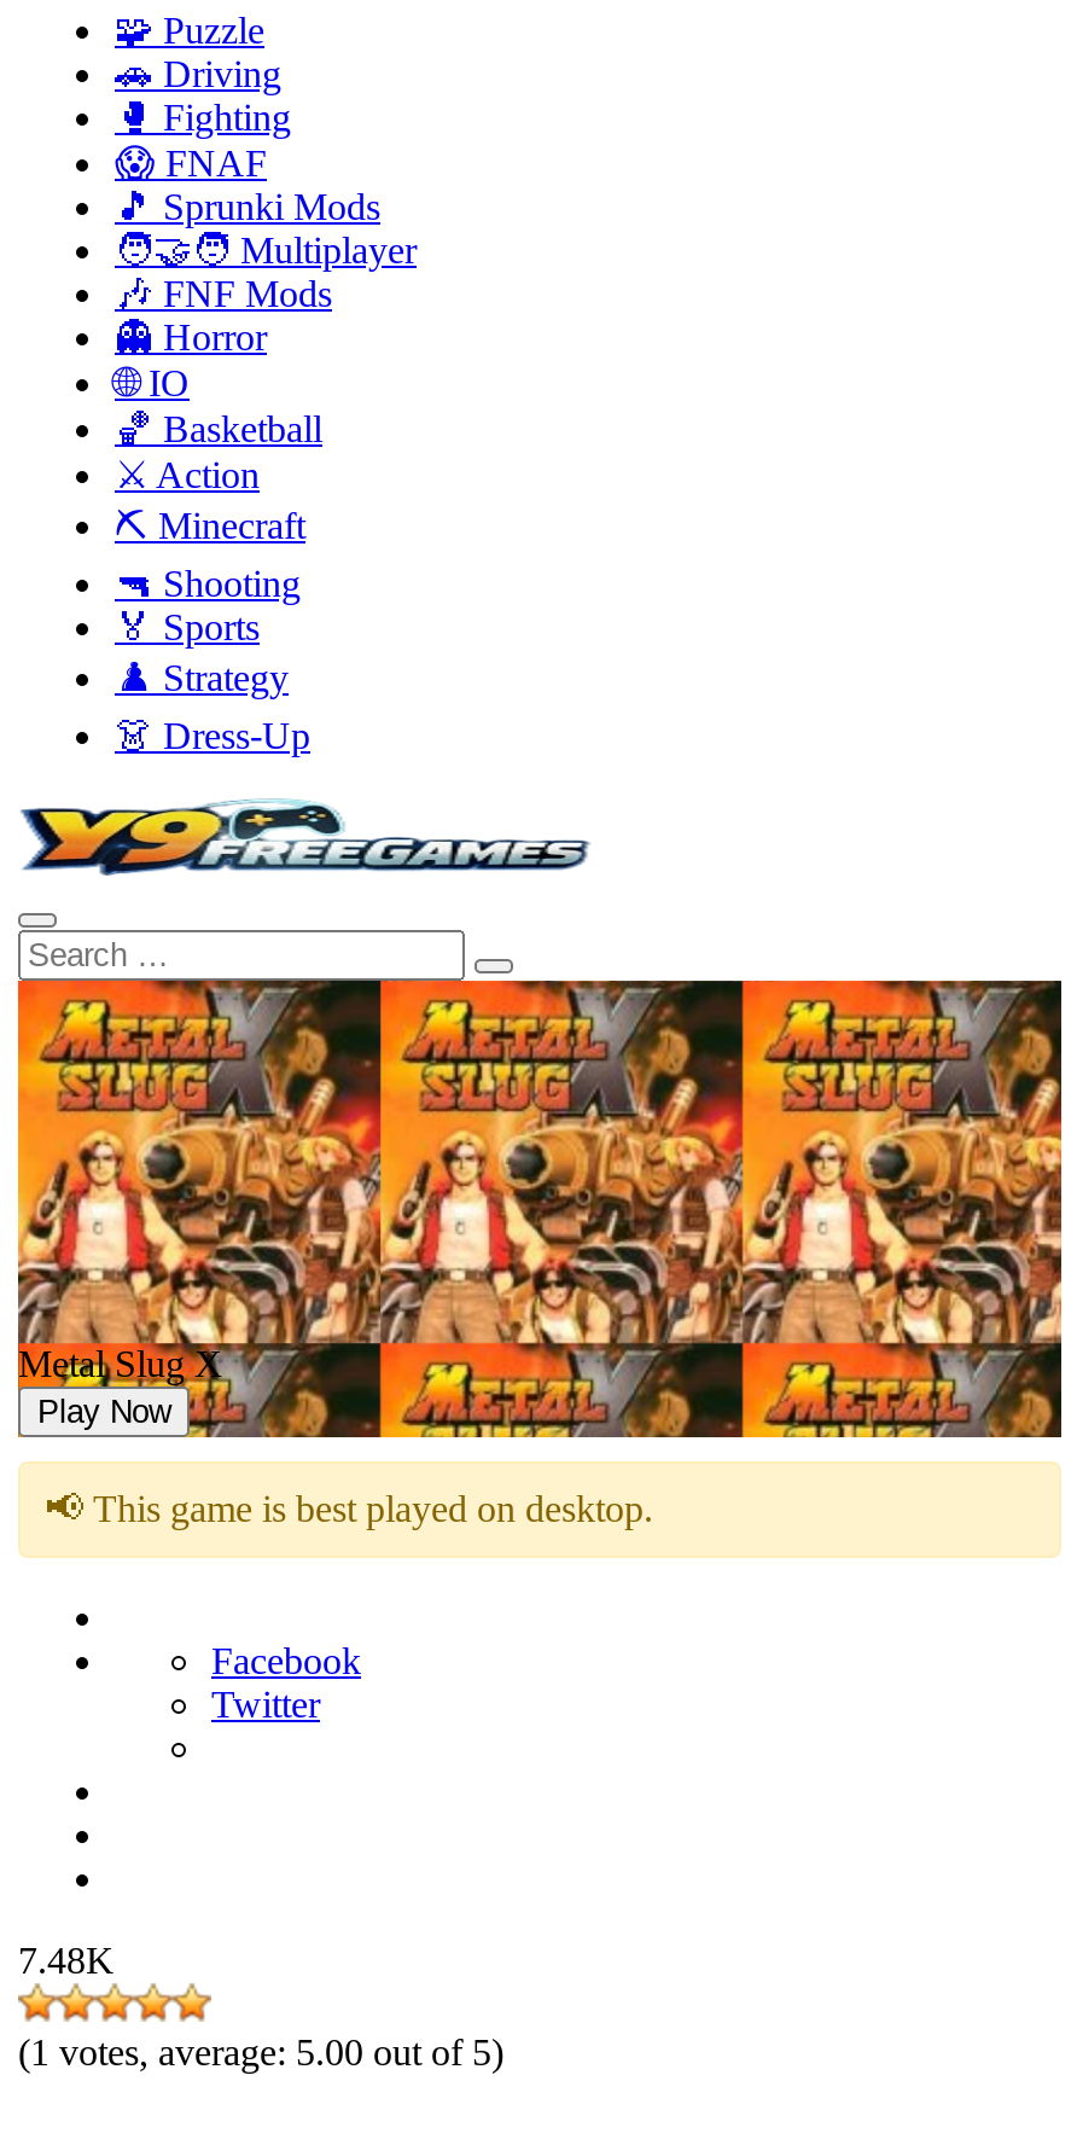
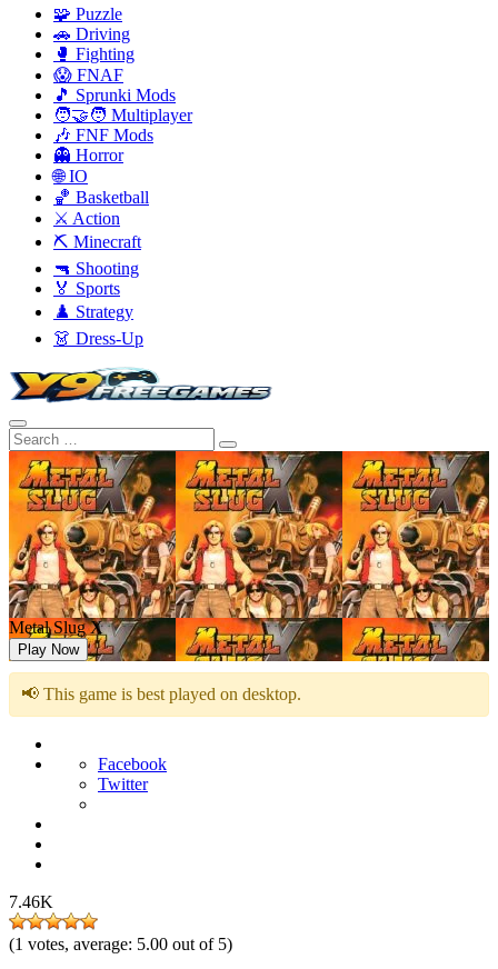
- 7.48K
+ 7.46K
